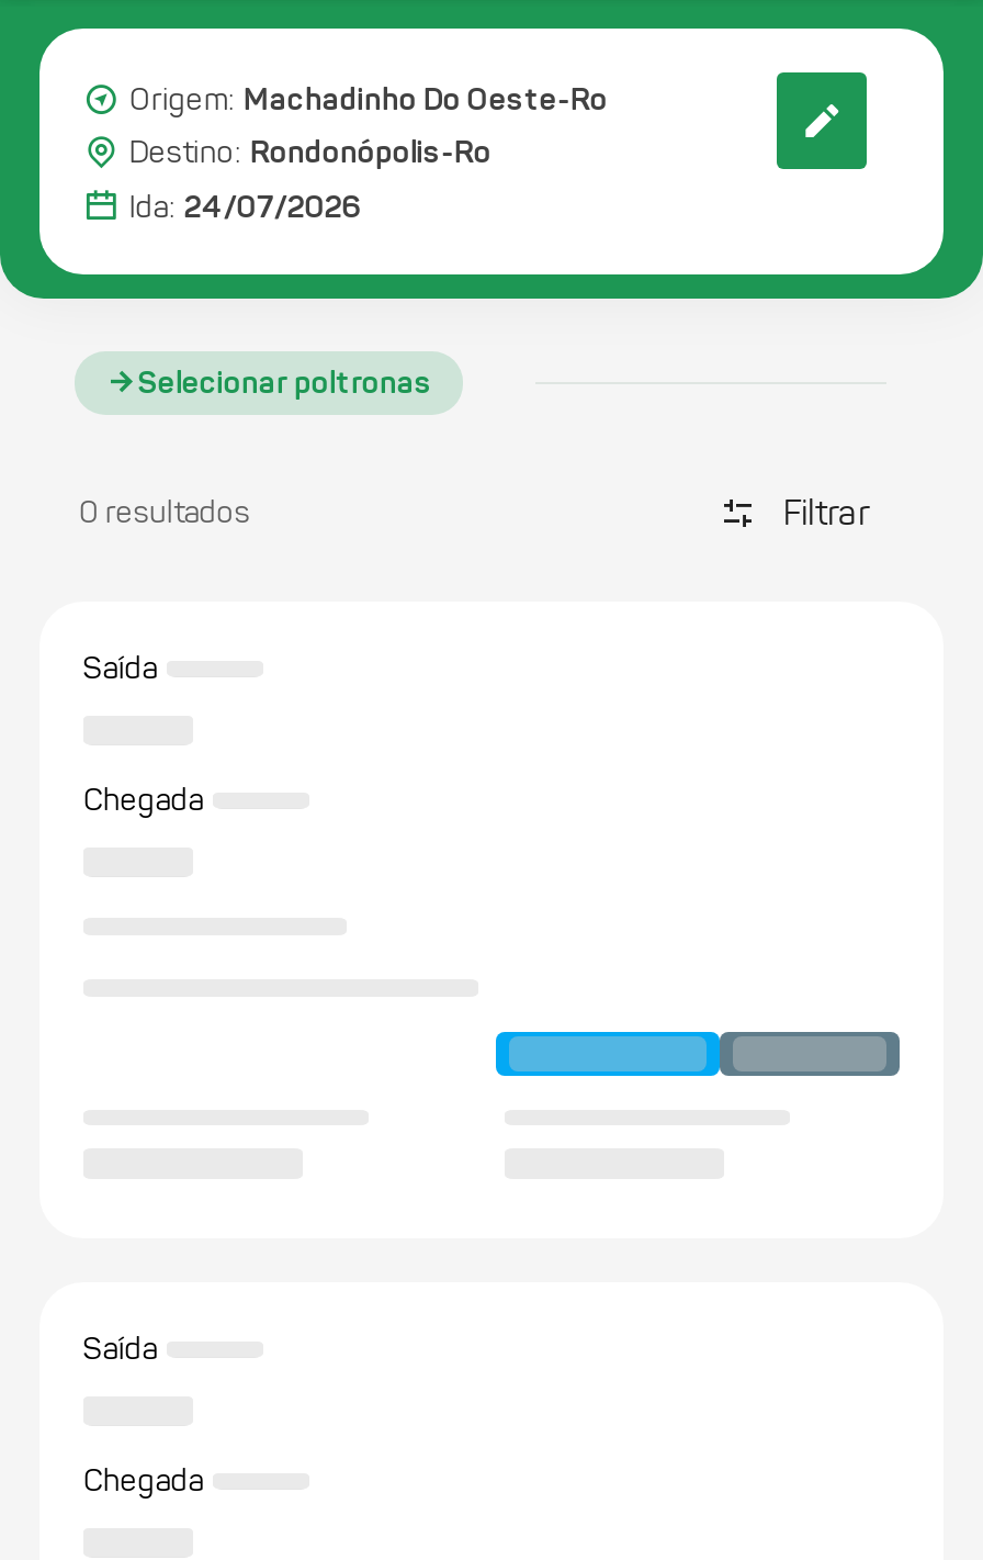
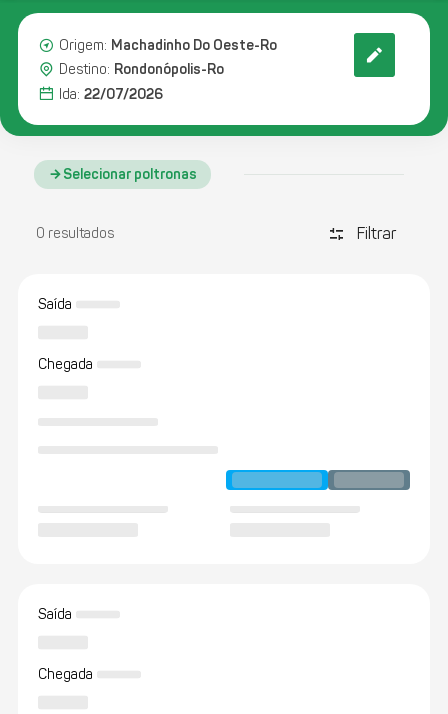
- Ida: 24/07/2026
+ Ida: 22/07/2026
